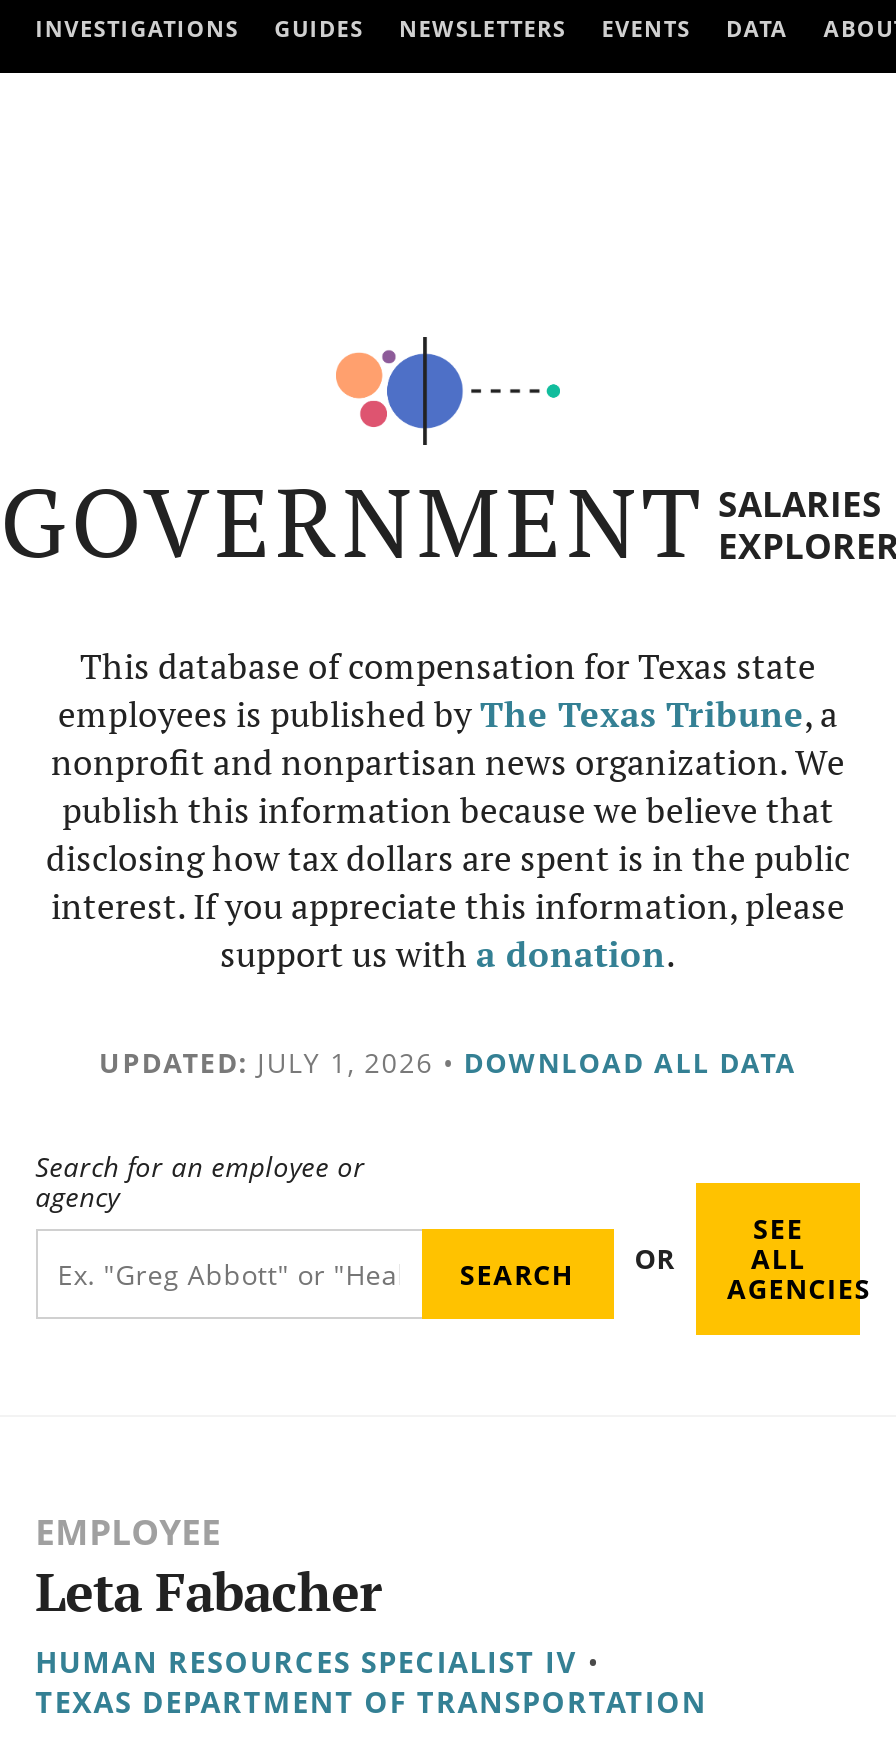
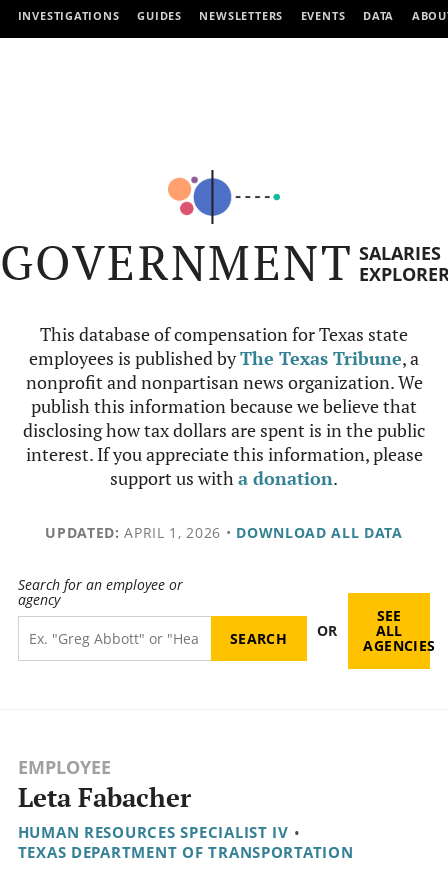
- UPDATED: JULY 1, 2026 • DOWNLOAD ALL DATA
+ UPDATED: APRIL 1, 2026 • DOWNLOAD ALL DATA
